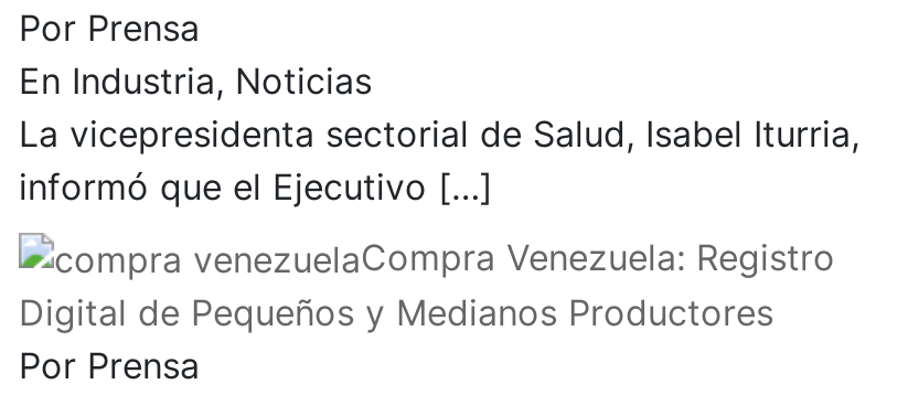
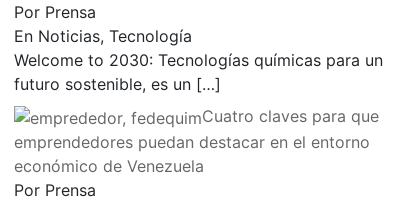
- En Industria, Noticias
- La vicepresidenta sectorial de Salud, Isabel Iturria,
- informó que el Ejecutivo […]
+ En Noticias, Tecnología
+ Welcome to 2030: Tecnologías químicas para un
+ futuro sostenible, es un […]

- Compra Venezuela: Registro
- Digital de Pequeños y Medianos Productores
+ Cuatro claves para que
+ emprendedores puedan destacar en el entorno
+ económico de Venezuela
